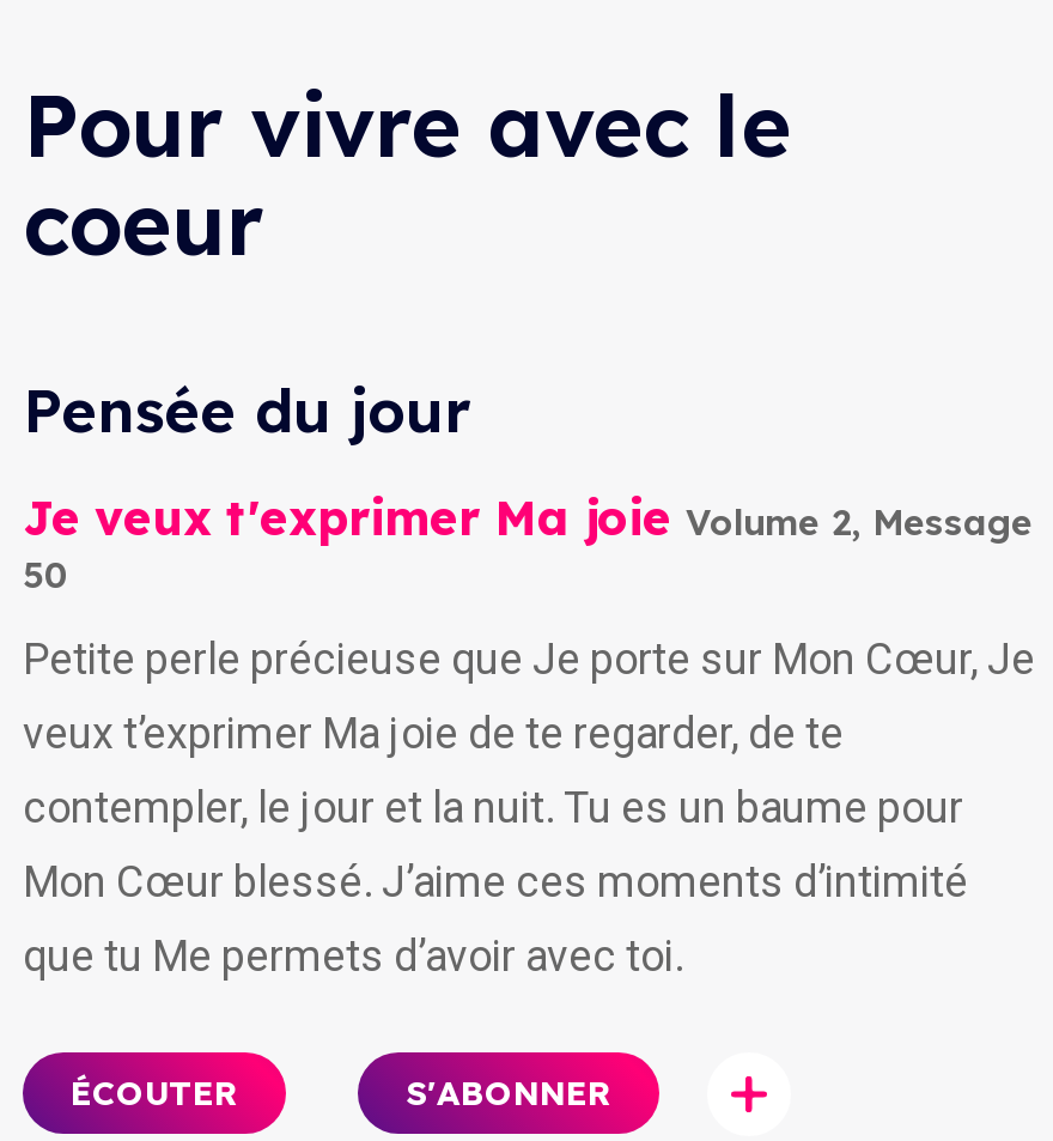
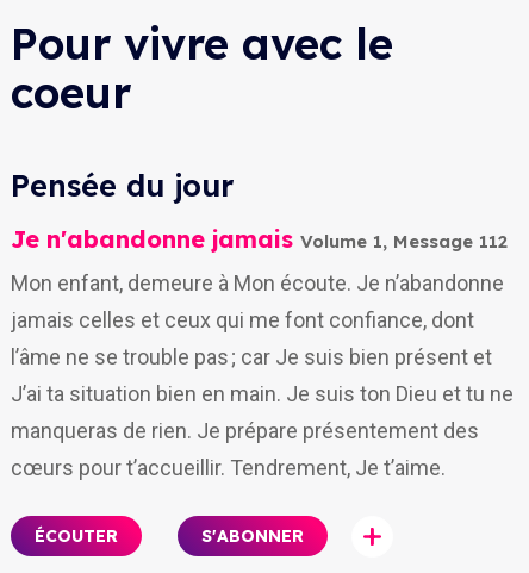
- Je veux t'exprimer Ma joie Volume 2, Message
- 50
- Petite perle précieuse que Je porte sur Mon Cœur, Je
- veux t’exprimer Ma joie de te regarder, de te
- contempler, le jour et la nuit. Tu es un baume pour
- Mon Cœur blessé. J’aime ces moments d’intimité
- que tu Me permets d’avoir avec toi.
+ Je n'abandonne jamais Volume 1, Message 112
+ Mon enfant, demeure à Mon écoute. Je n’abandonne
+ jamais celles et ceux qui me font confiance, dont
+ l’âme ne se trouble pas ; car Je suis bien présent et
+ J’ai ta situation bien en main. Je suis ton Dieu et tu ne
+ manqueras de rien. Je prépare présentement des
+ cœurs pour t’accueillir. Tendrement, Je t’aime.
